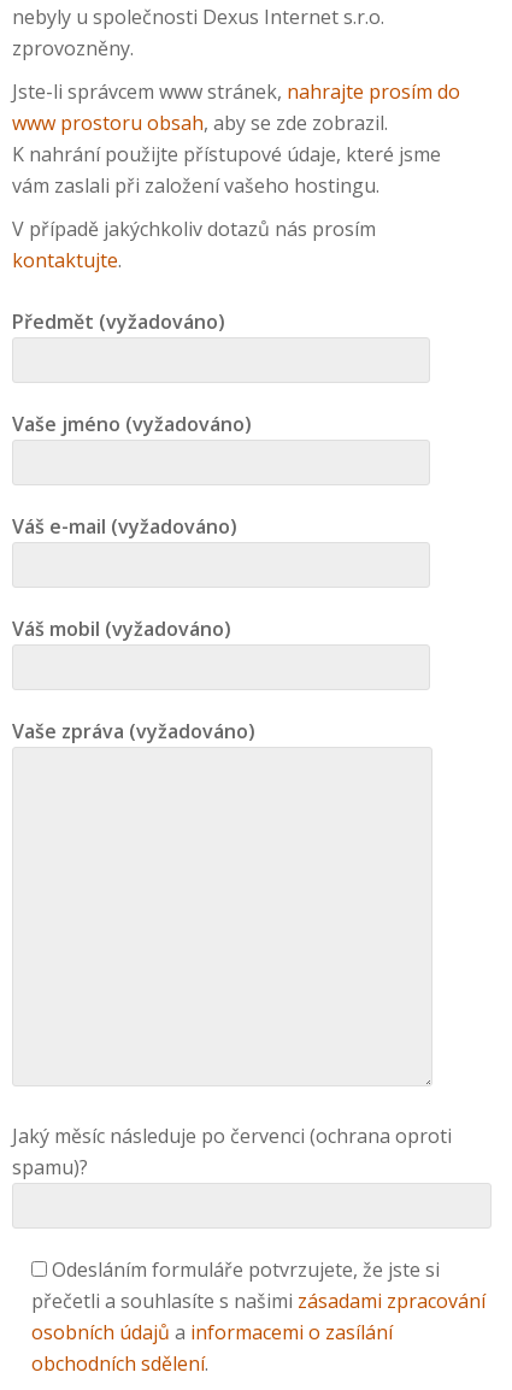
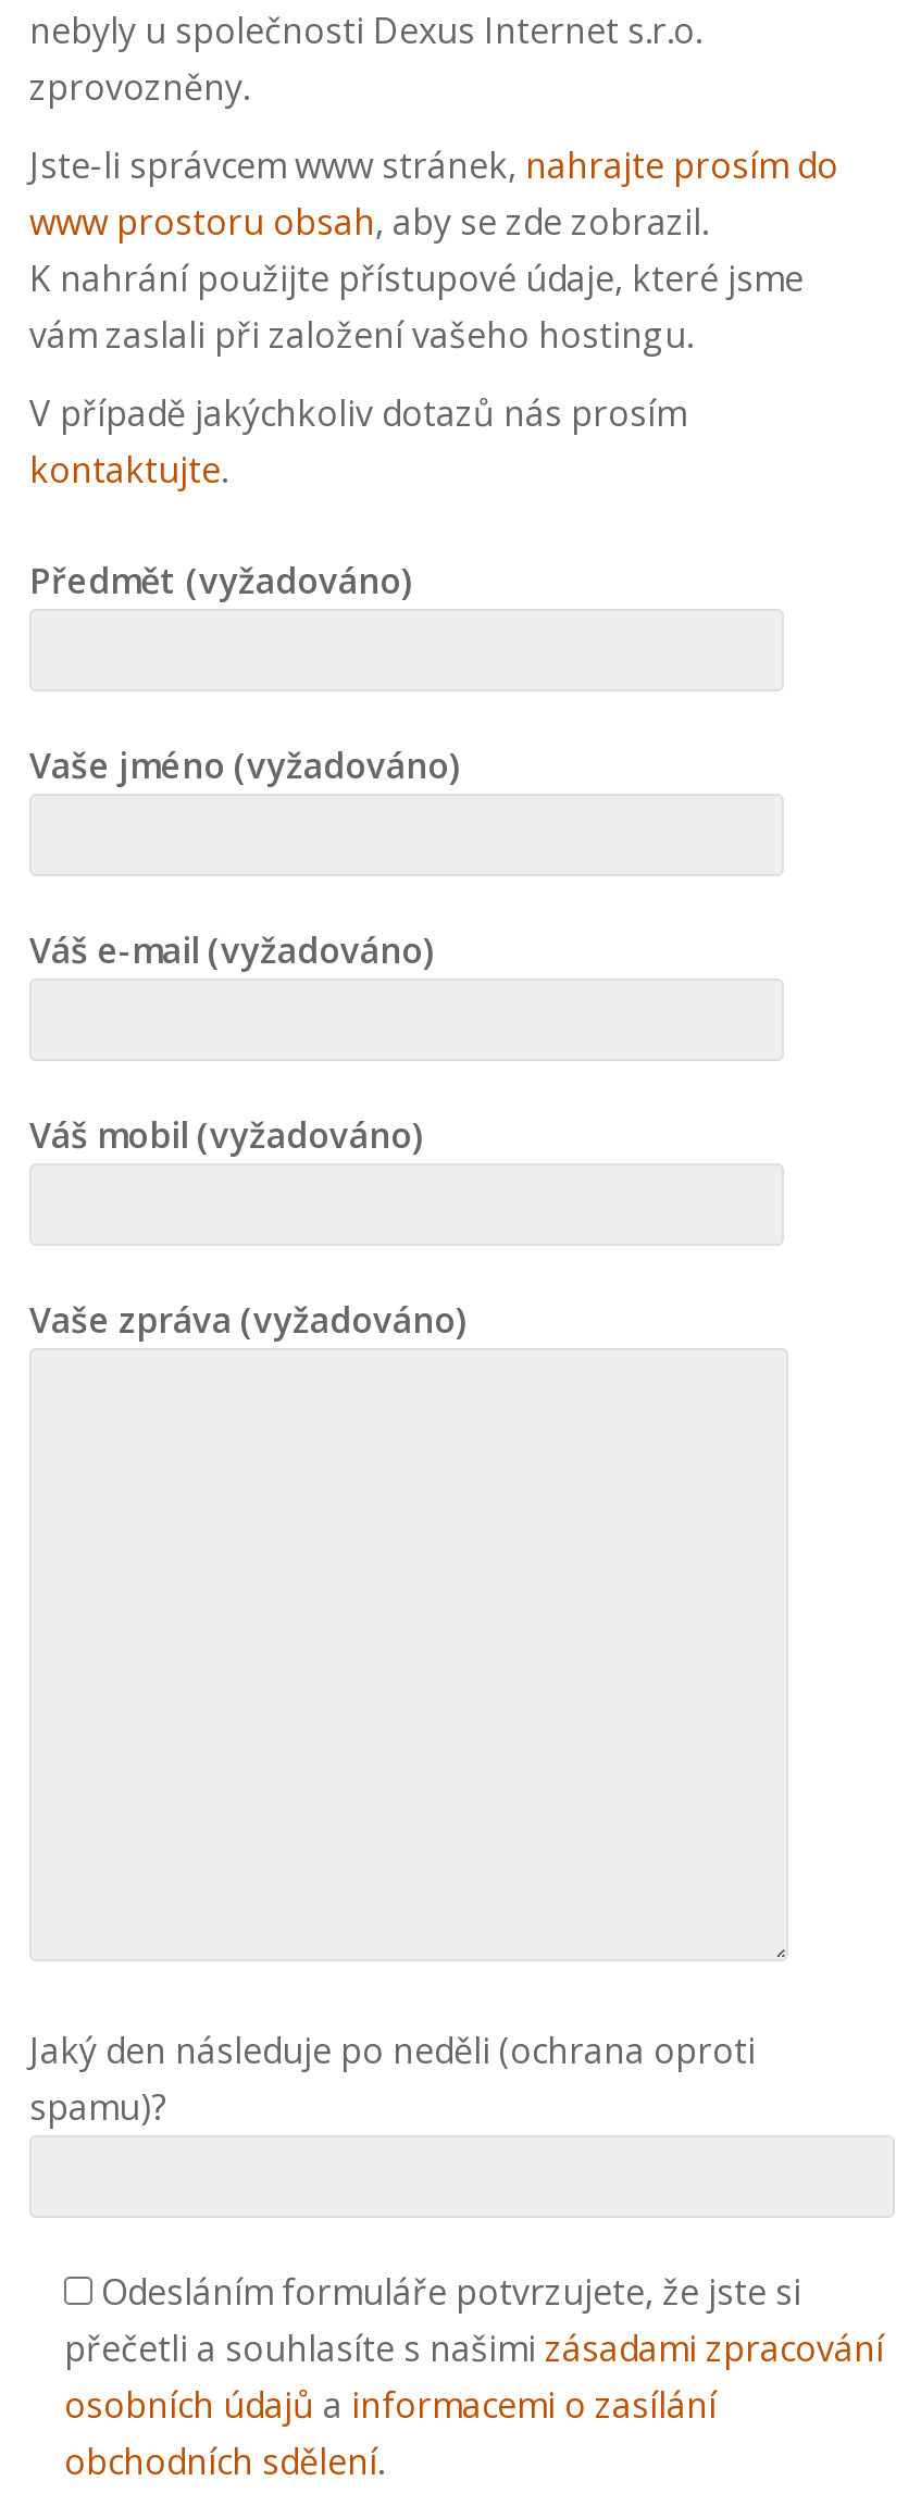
- Jaký měsíc následuje po červenci (ochrana oproti
+ Jaký den následuje po neděli (ochrana oproti
